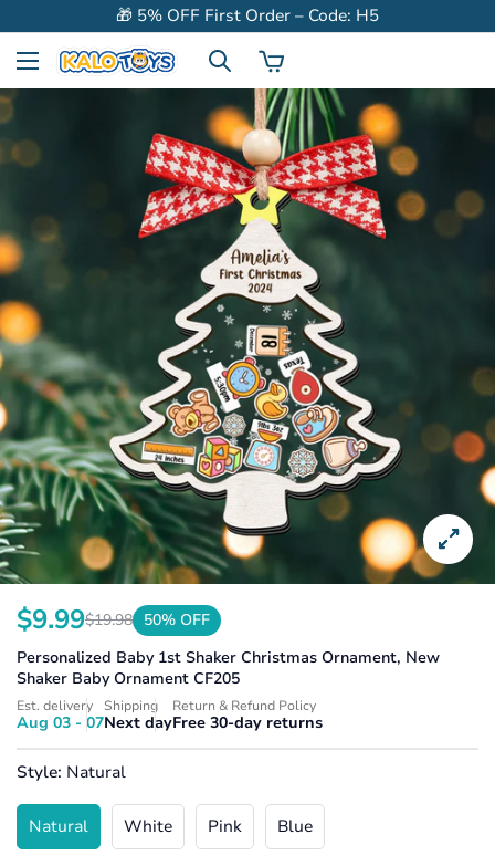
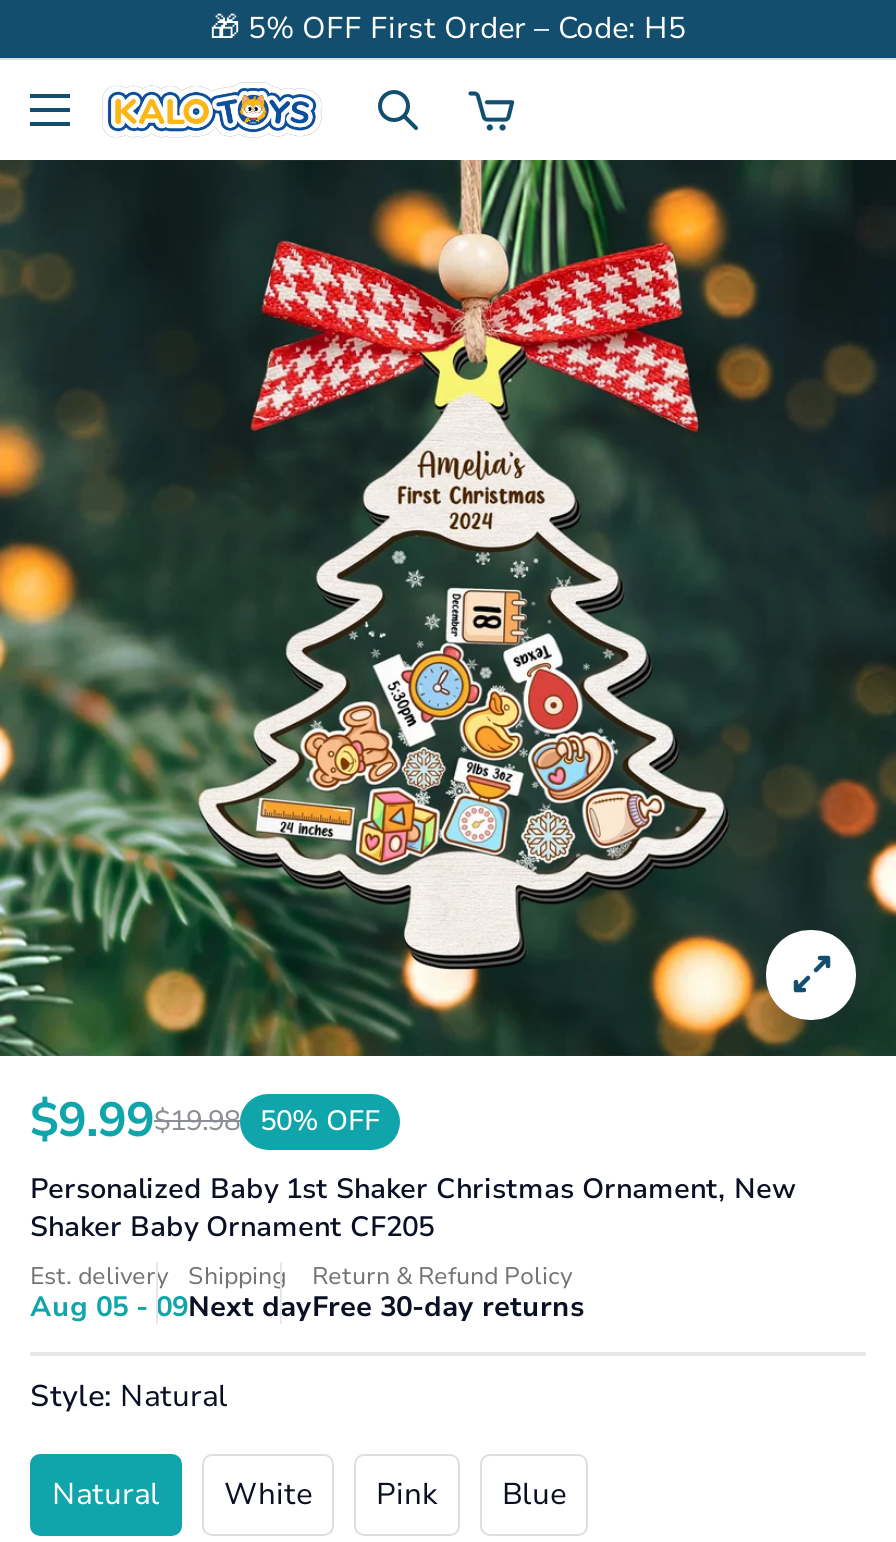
- Aug 03 - 07 Next day Free 30-day returns
+ Aug 05 - 09 Next day Free 30-day returns
